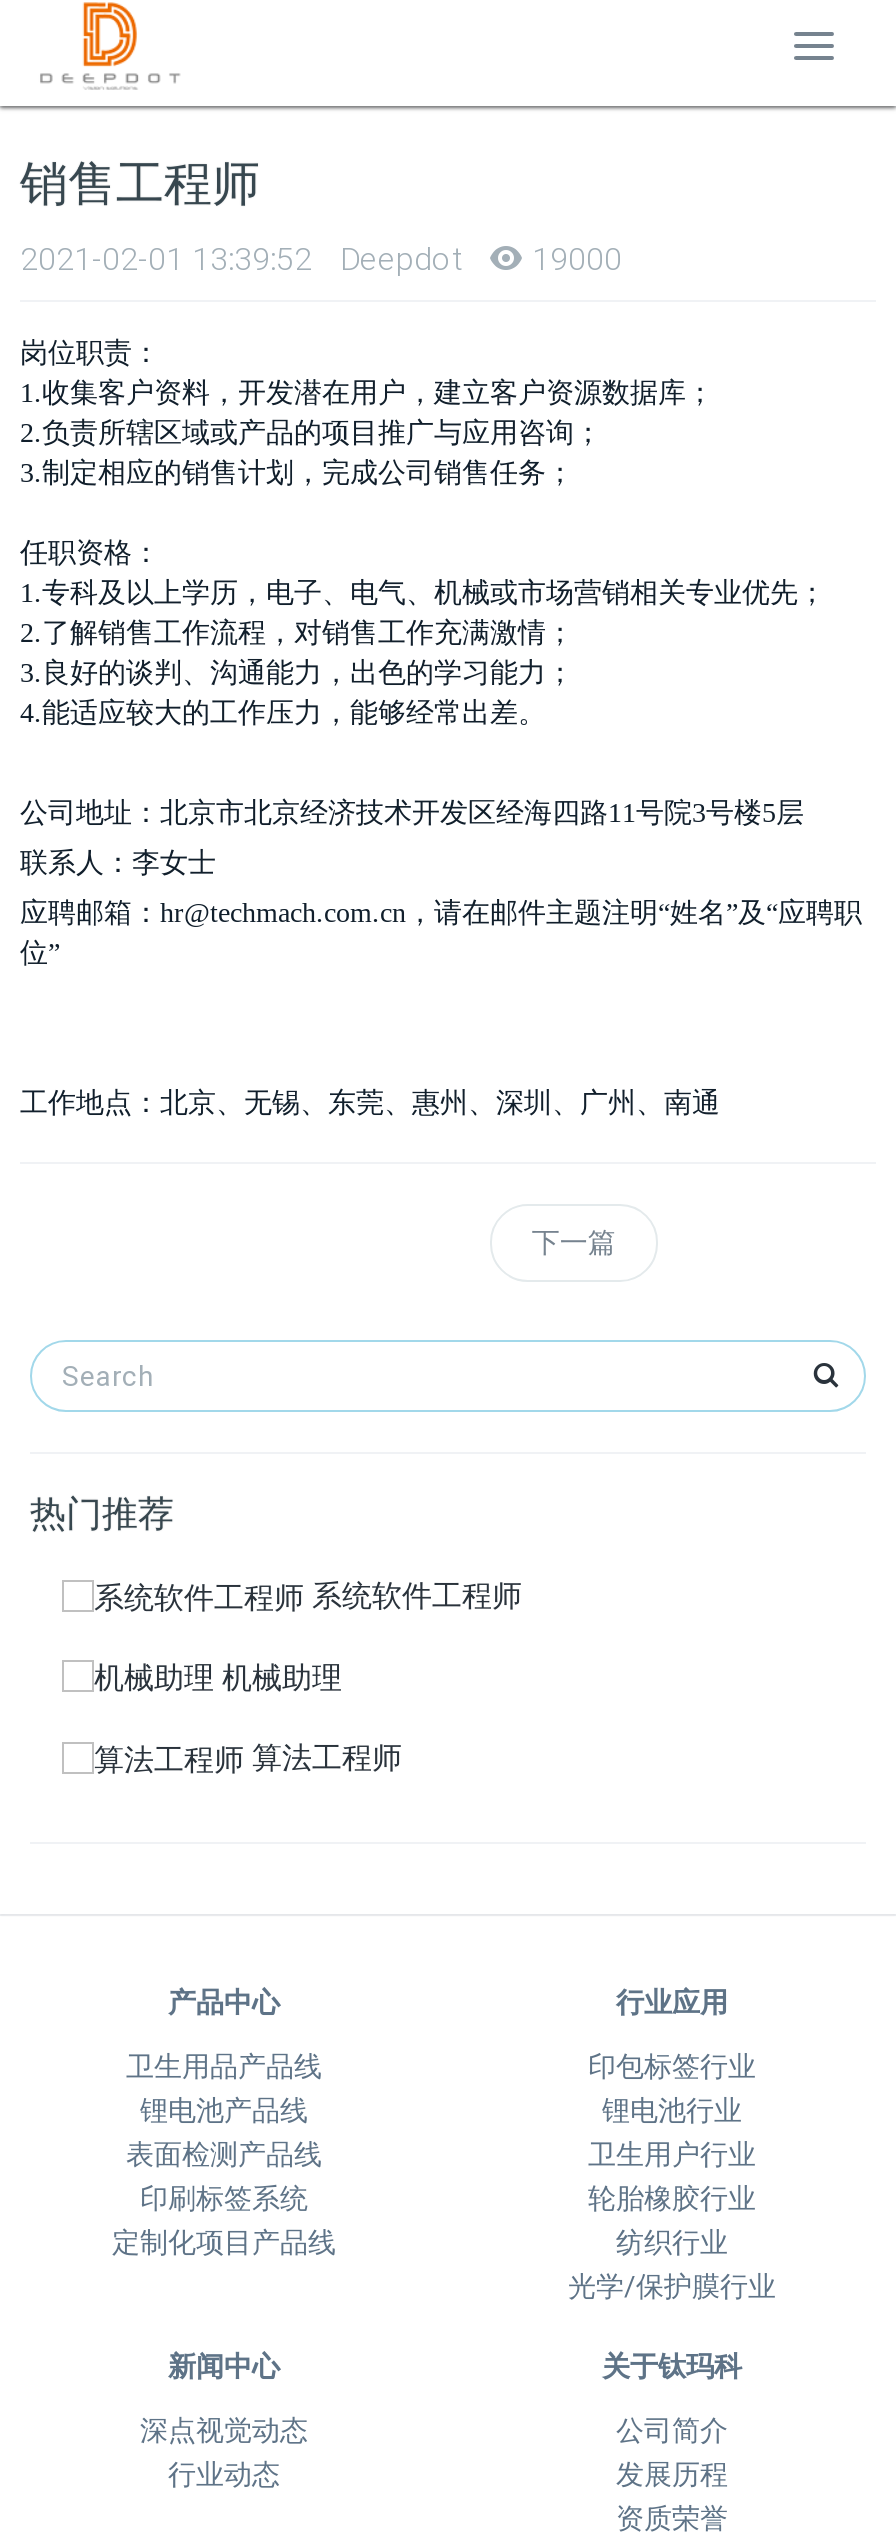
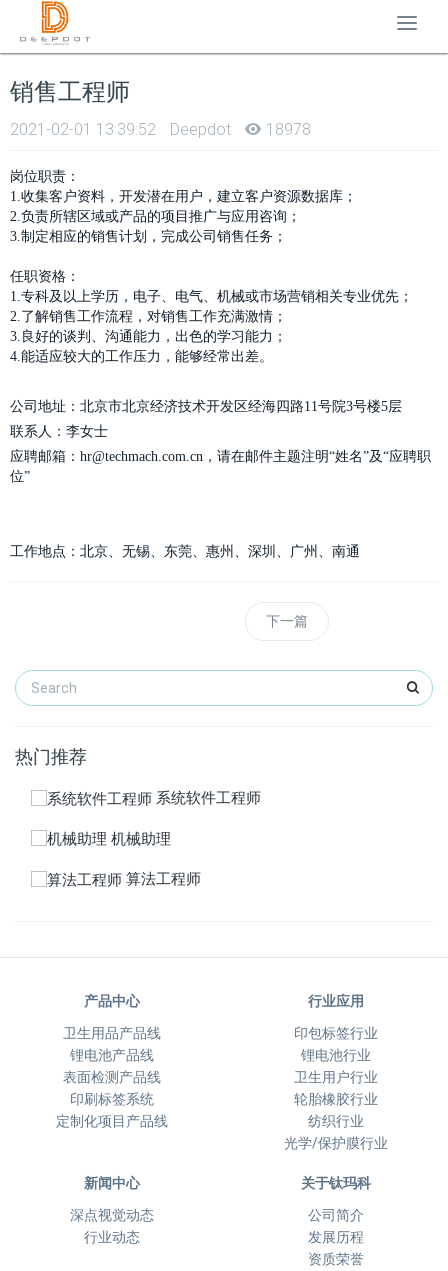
- 2021-02-01 13:39:52 Deepdot 19000
+ 2021-02-01 13:39:52 Deepdot 18978
